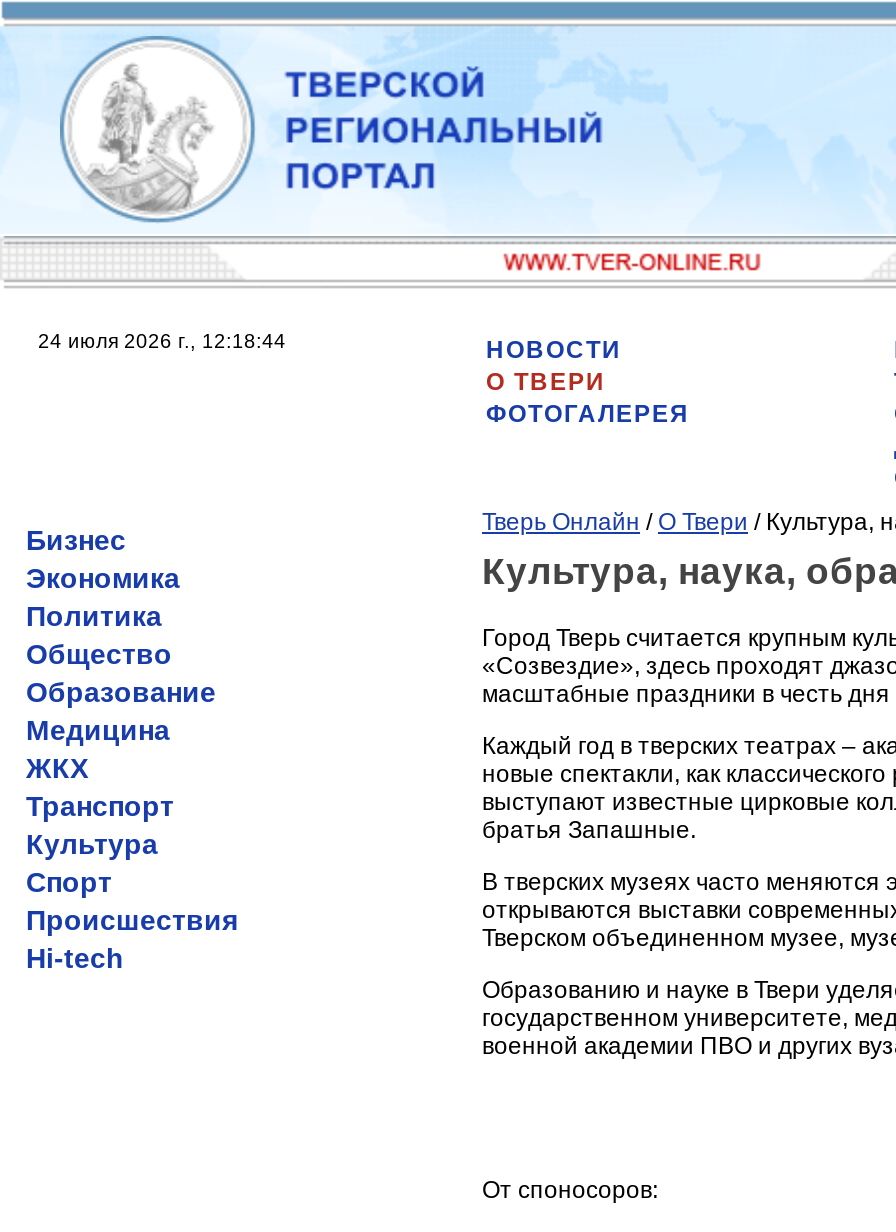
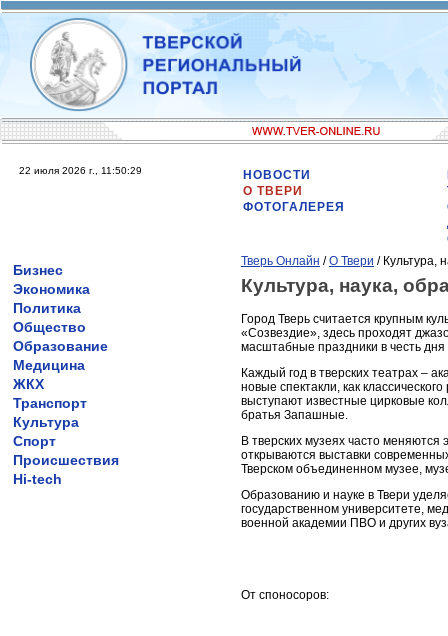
- 24 июля 2026 г., 12:18:44
+ 22 июля 2026 г., 11:50:29
